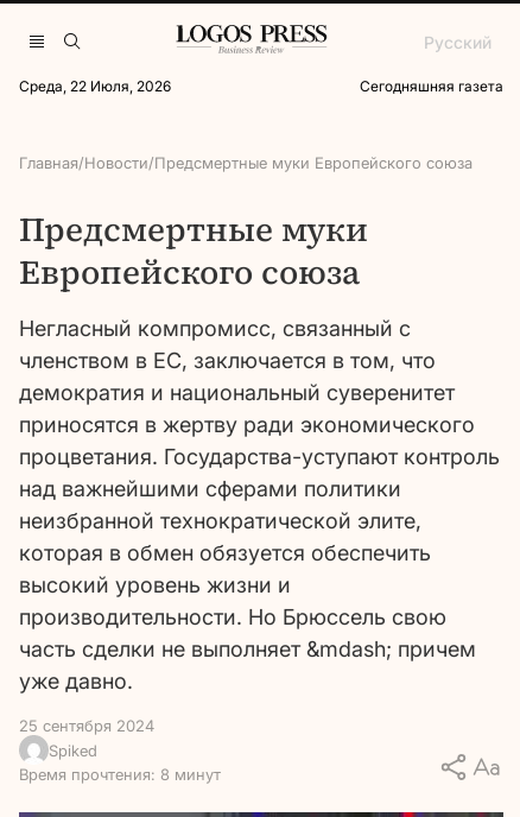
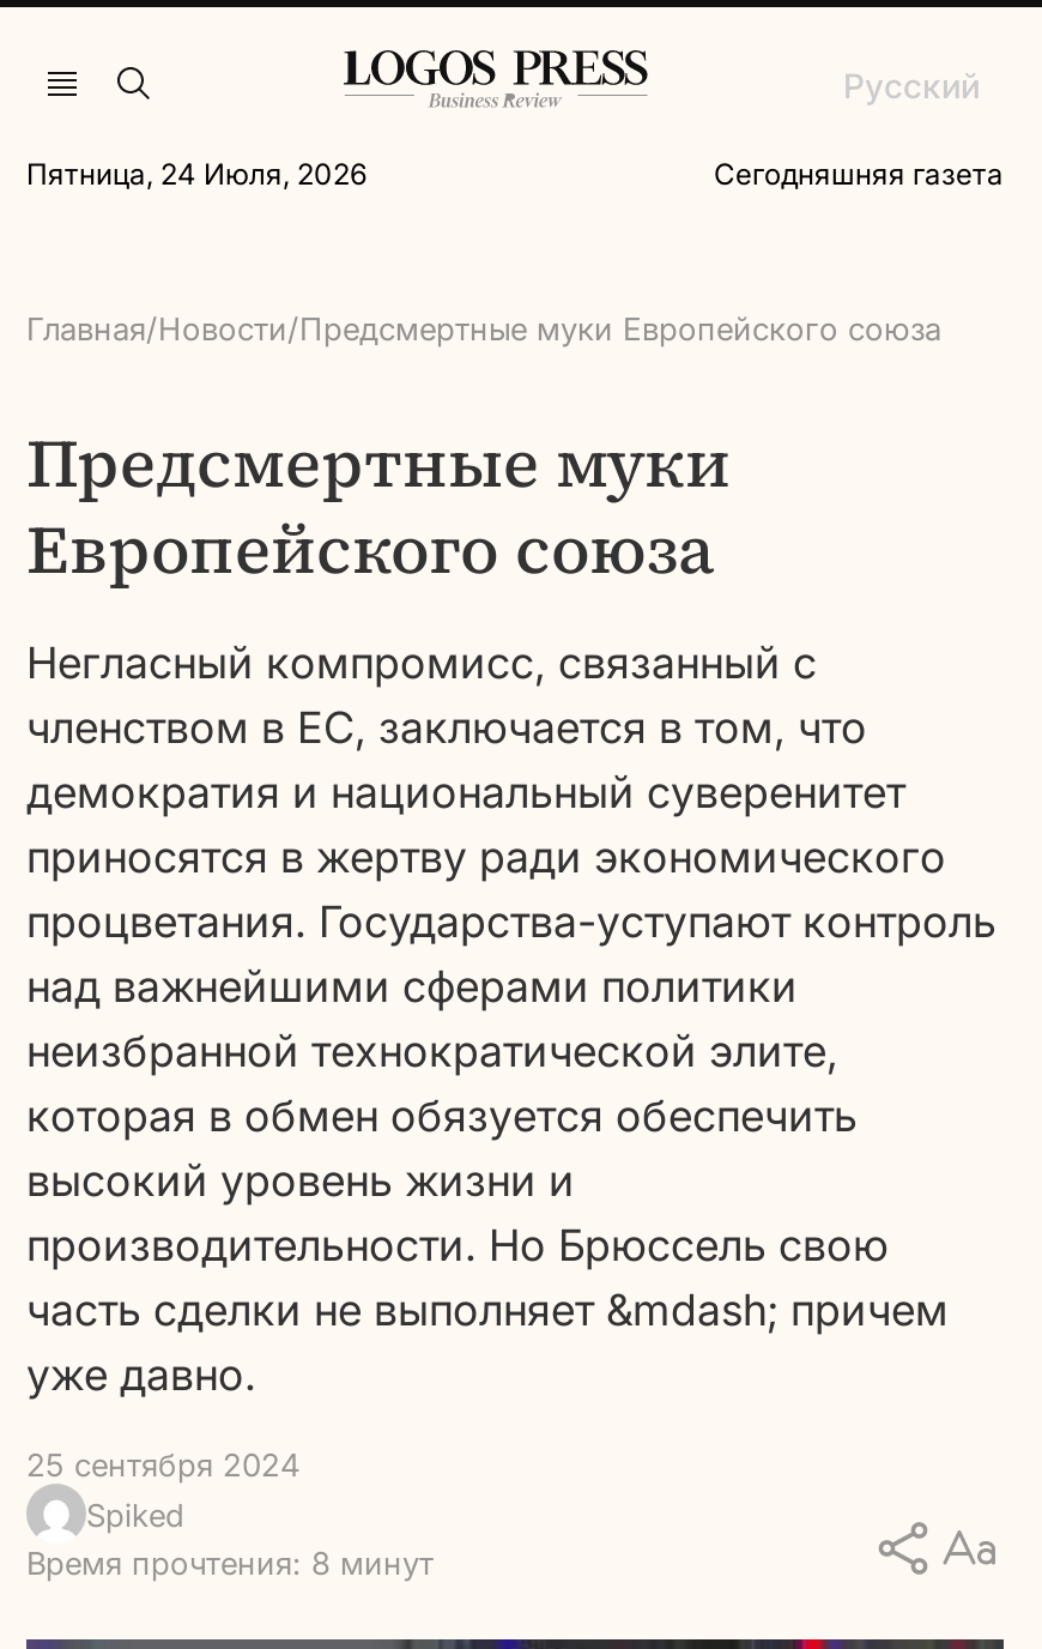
- Среда, 22 Июля, 2026
+ Пятница, 24 Июля, 2026
